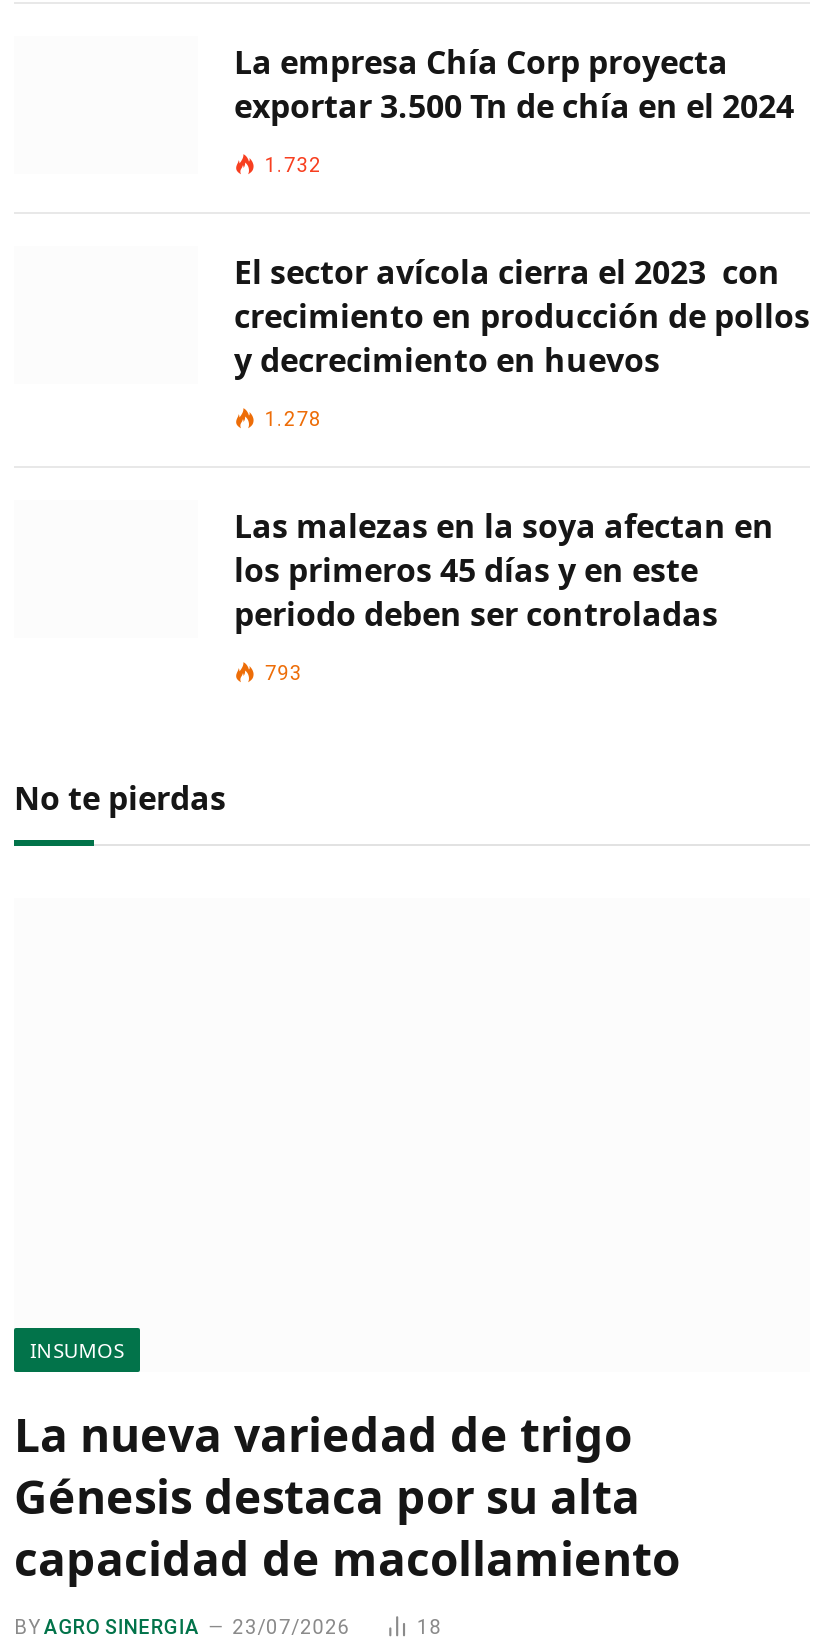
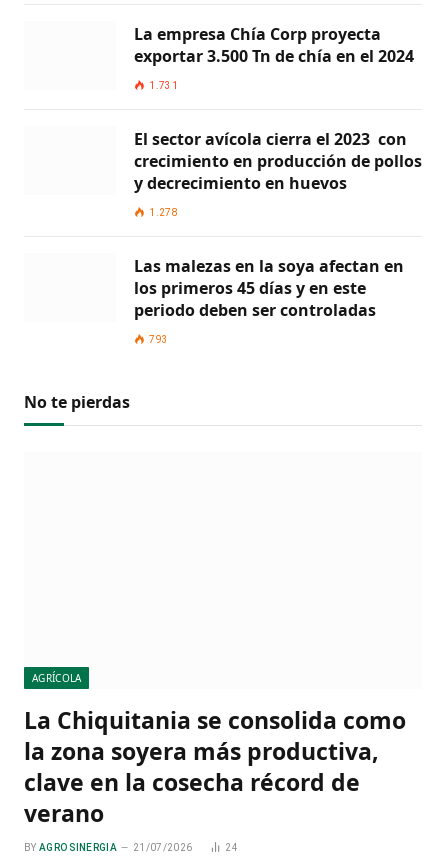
- 1.732
+ 1.731

- INSUMOS
+ AGRÍCOLA

- La nueva variedad de trigo
- Génesis destaca por su alta
- capacidad de macollamiento
+ La Chiquitania se consolida como
+ la zona soyera más productiva,
+ clave en la cosecha récord de
+ verano

- 23/07/2026
- 18
+ 21/07/2026
+ 24
